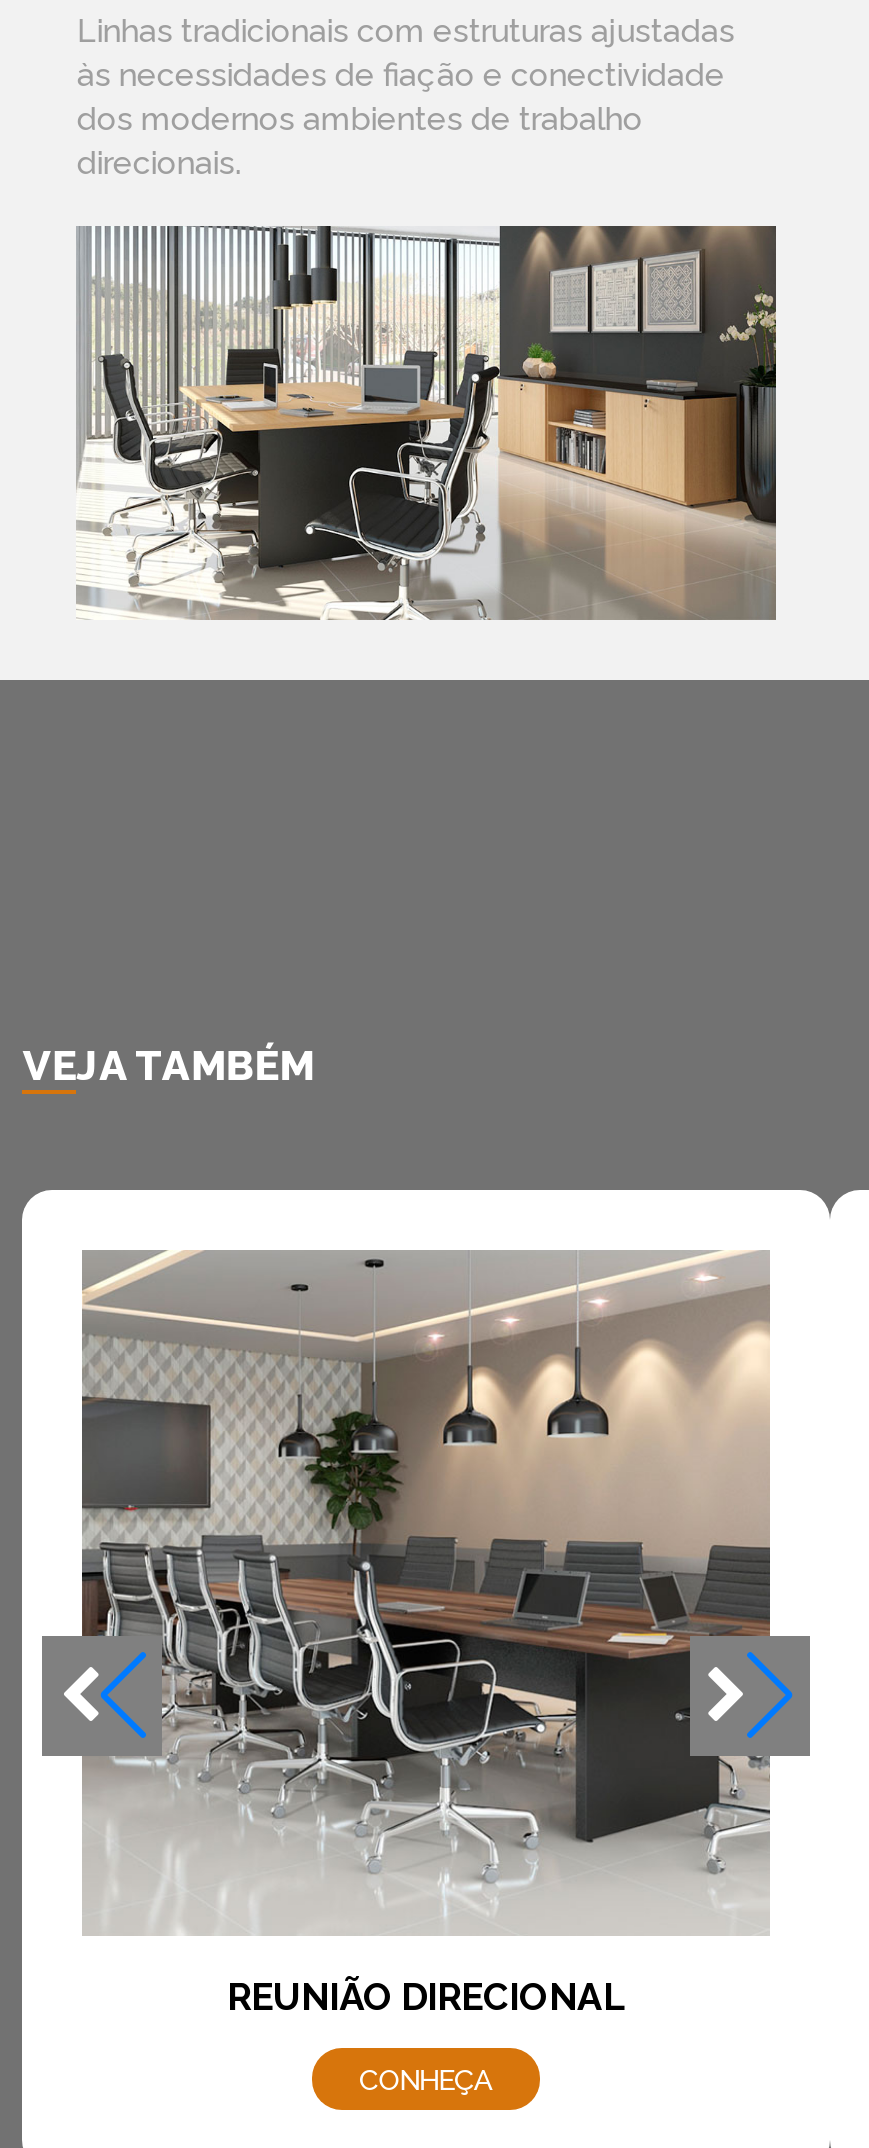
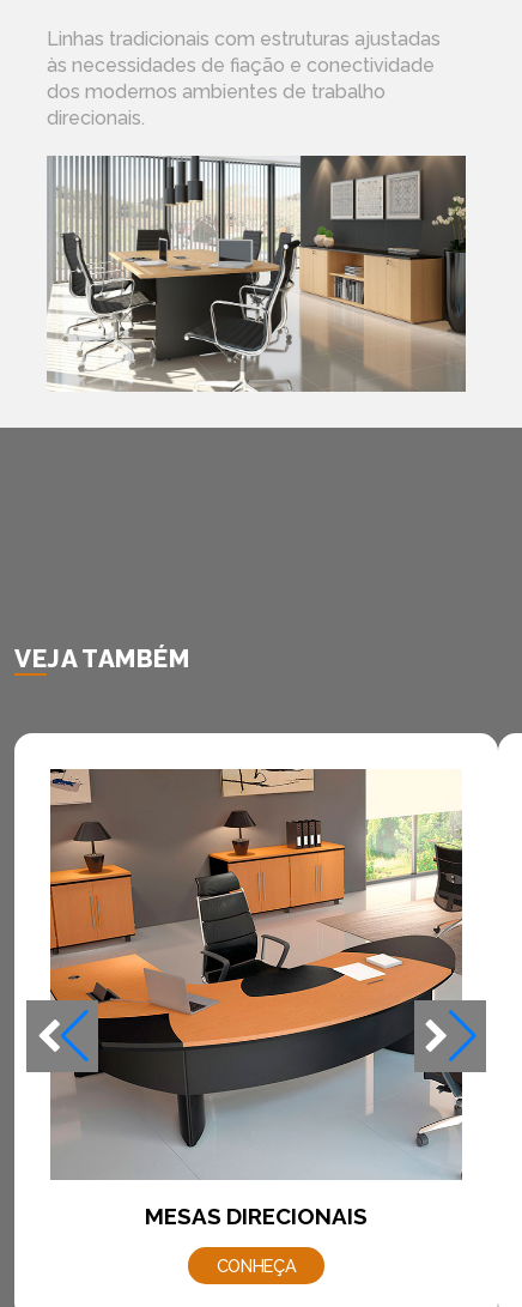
- [image]
- REUNIÃO DIRECIONAL
+ [image]
+ MESAS DIRECIONAIS
